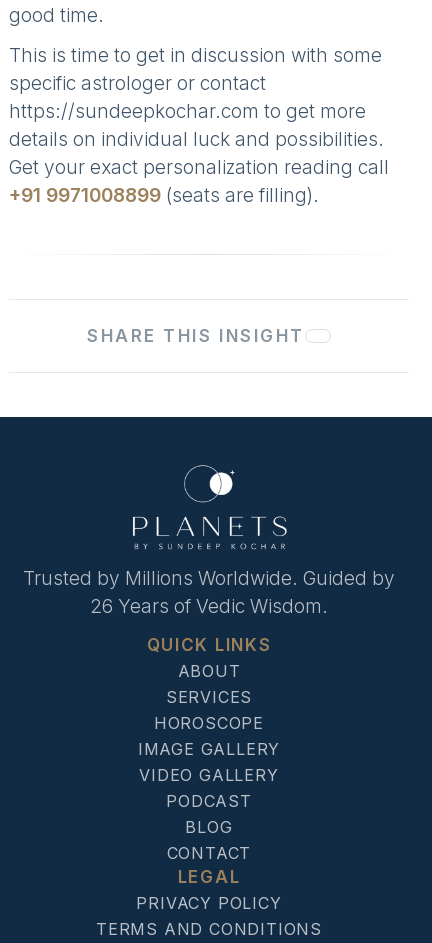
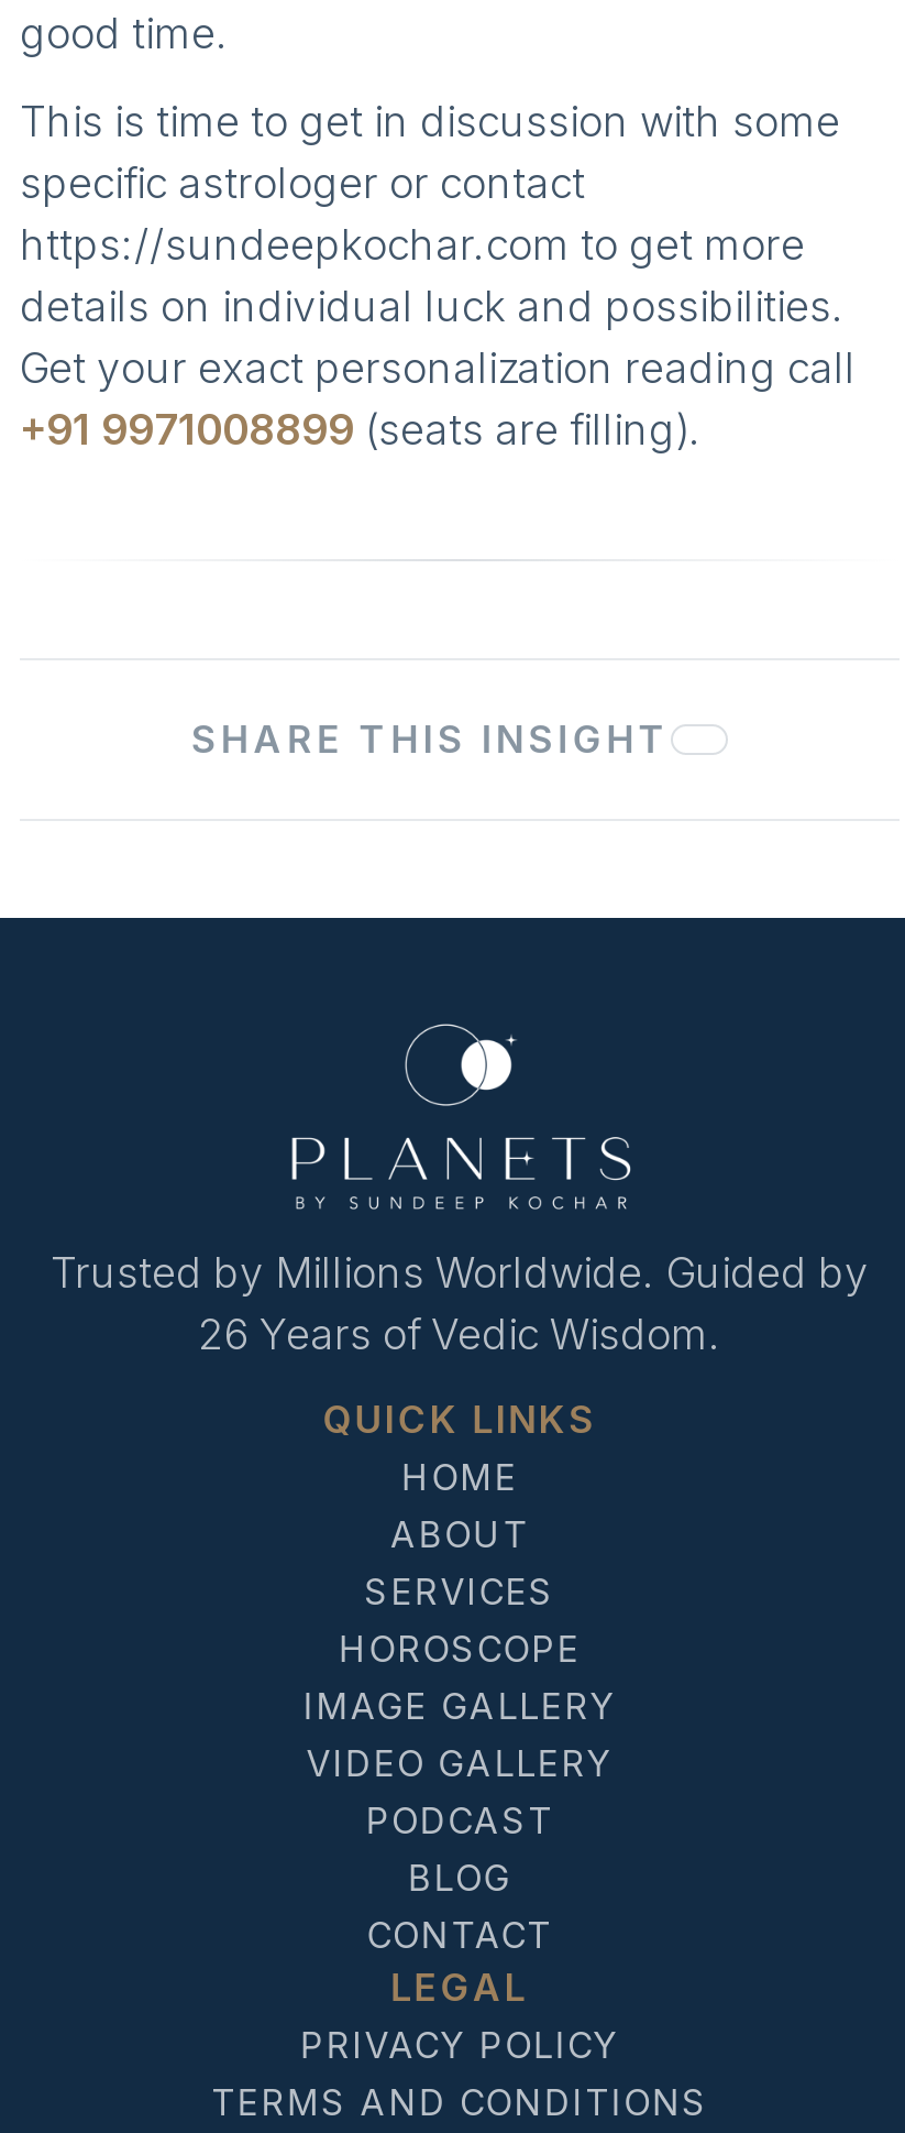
+ HOME
